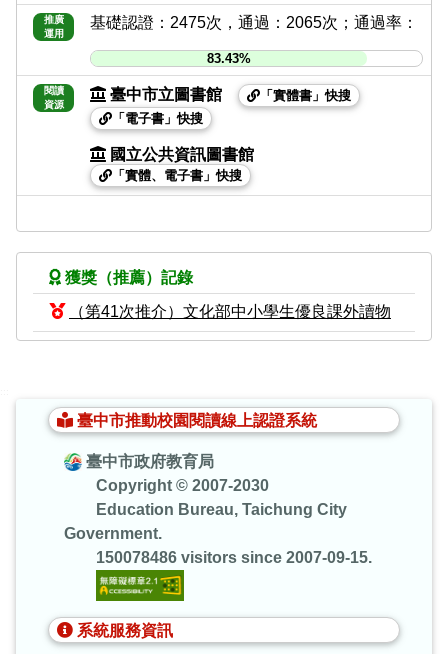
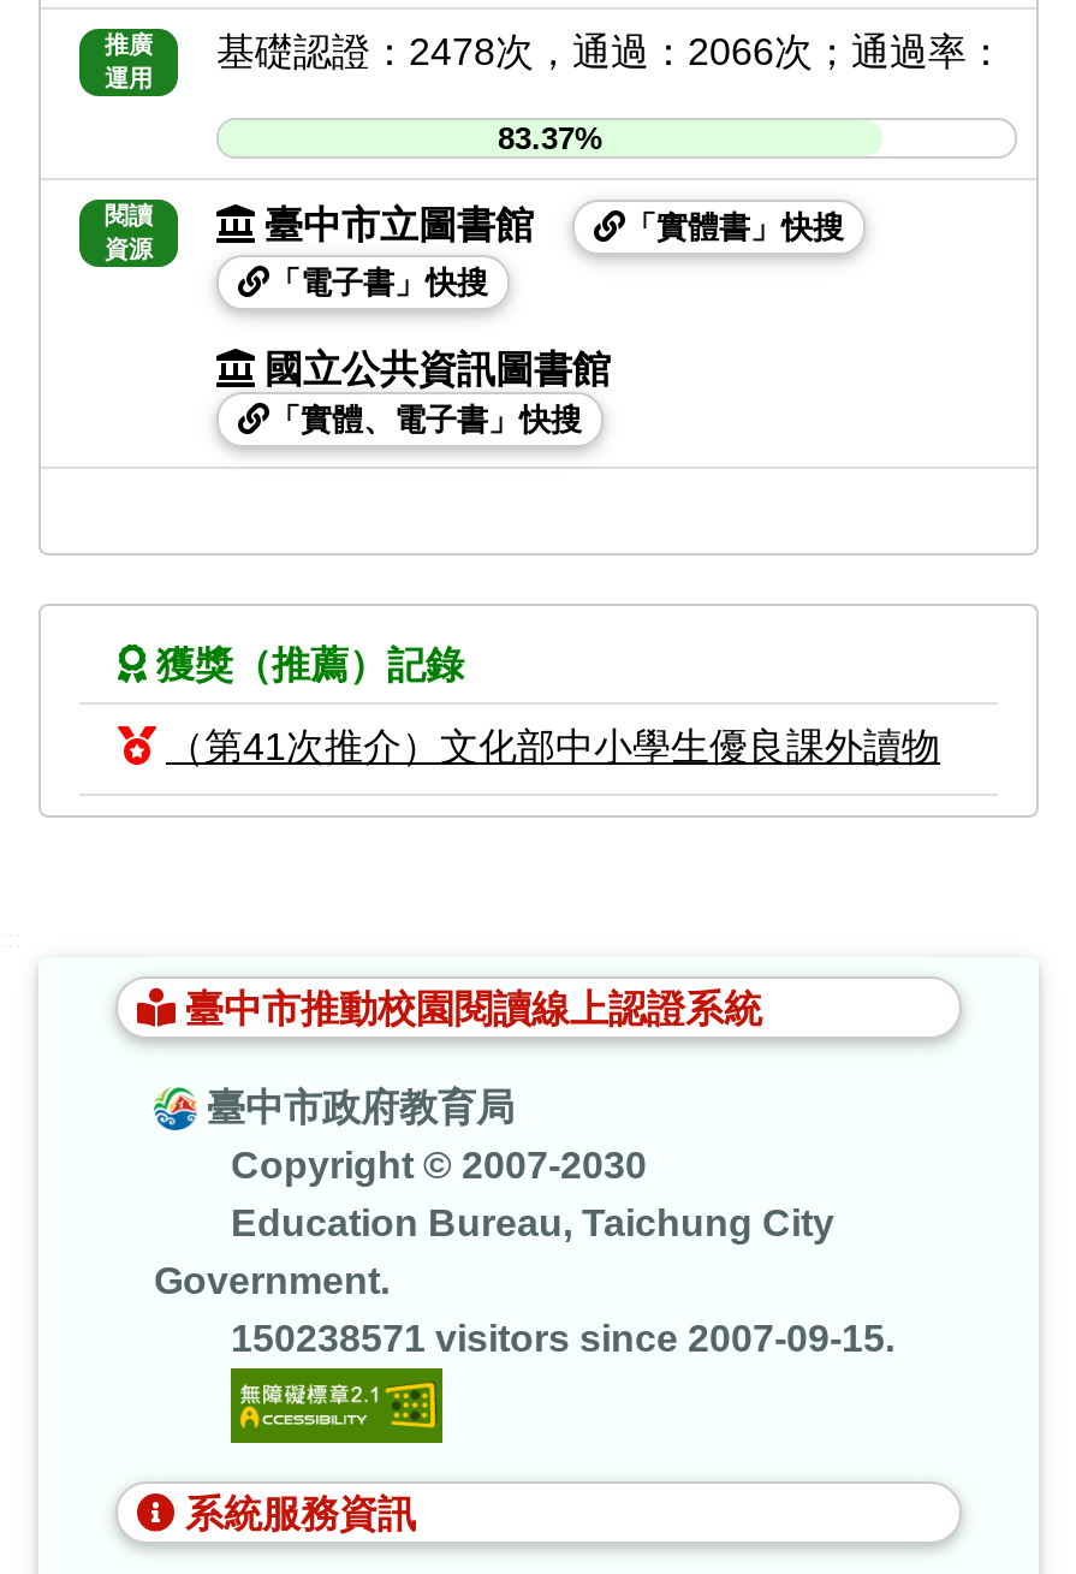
- 基礎認證：2475次，通過：2065次；通過率：
+ 基礎認證：2478次，通過：2066次；通過率：

- 83.43%
+ 83.37%

- 150078486 visitors since 2007-09-15.
+ 150238571 visitors since 2007-09-15.
